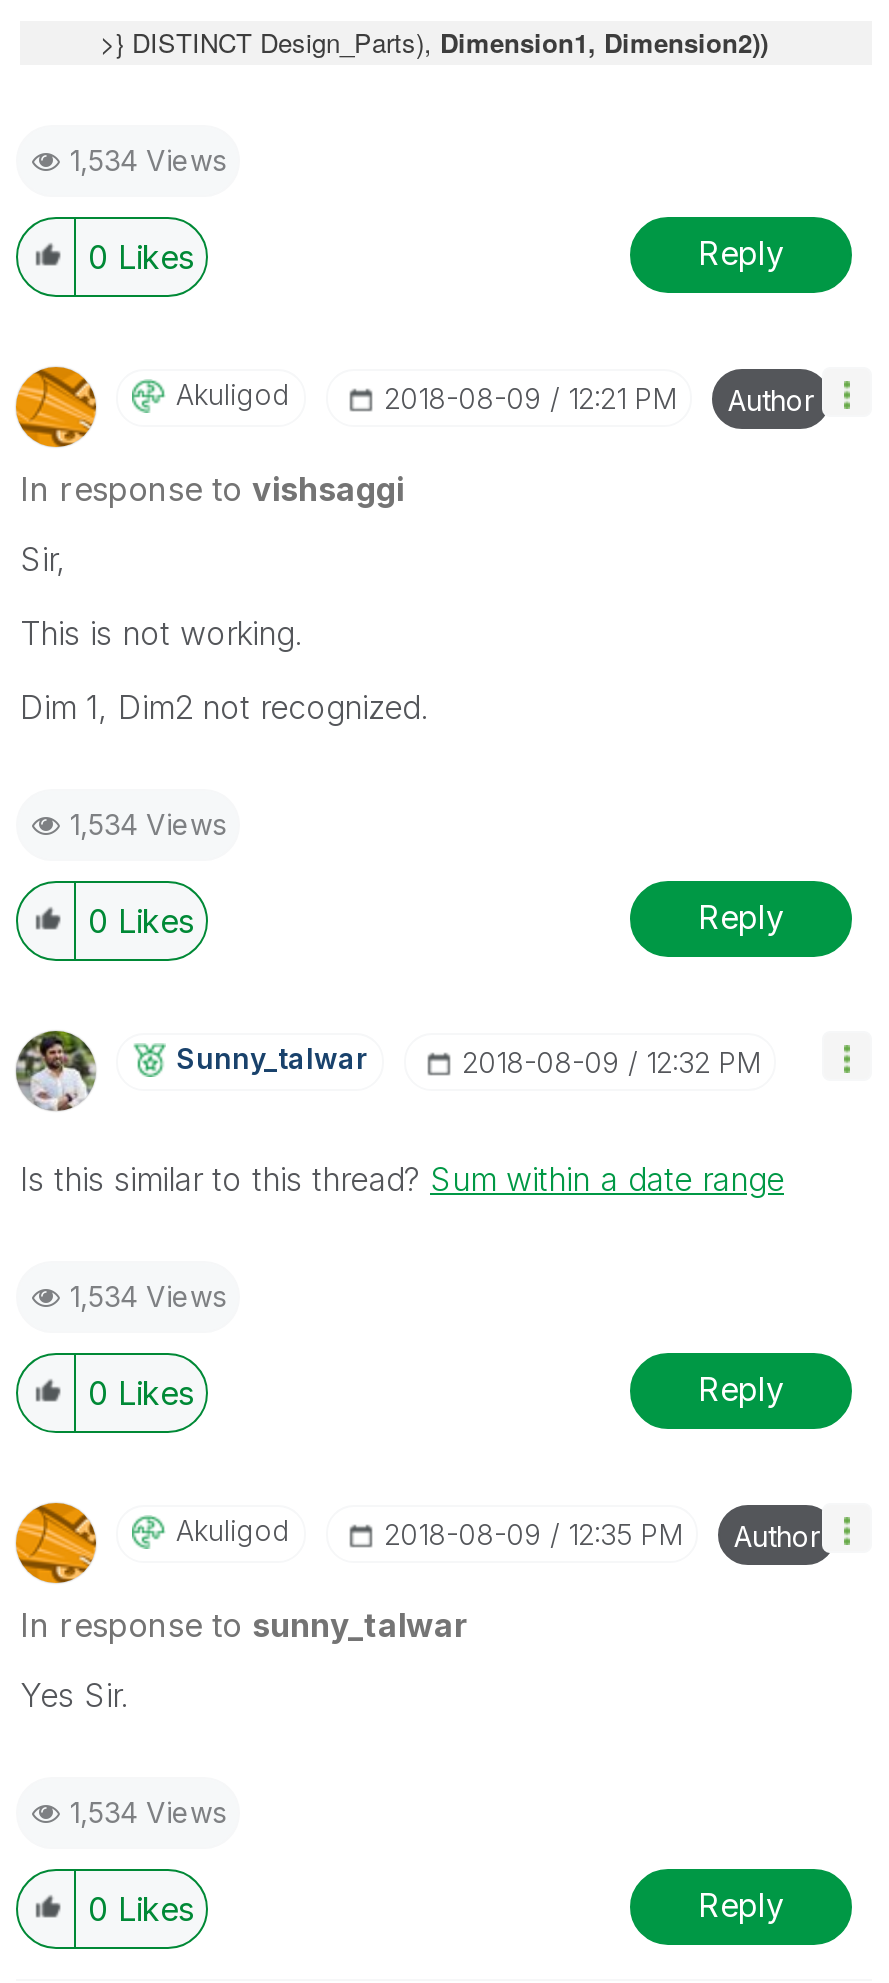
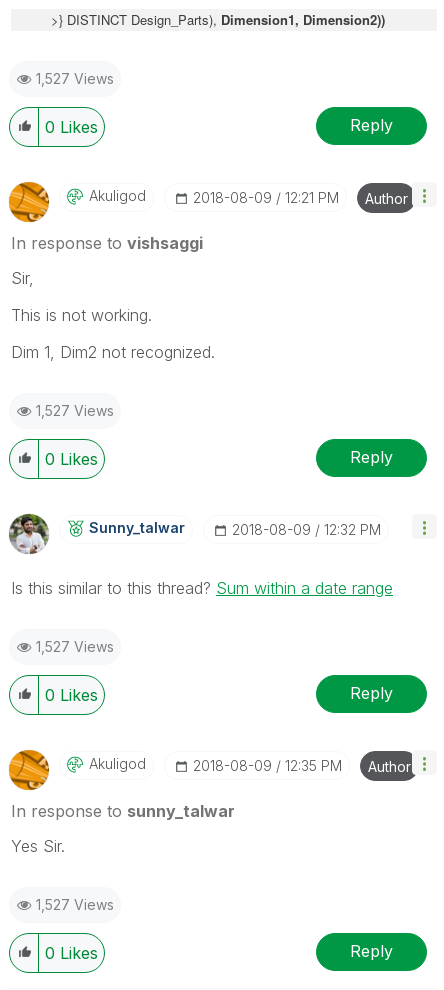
- 1,534 Views
+ 1,527 Views

- 1,534 Views
+ 1,527 Views

- 1,534 Views
+ 1,527 Views

- 1,534 Views
+ 1,527 Views
